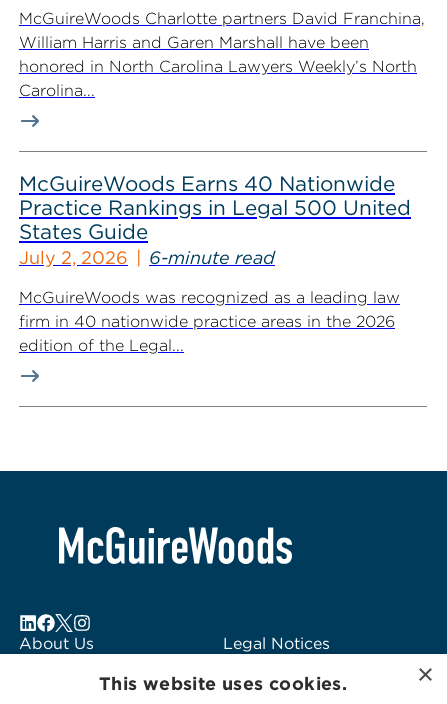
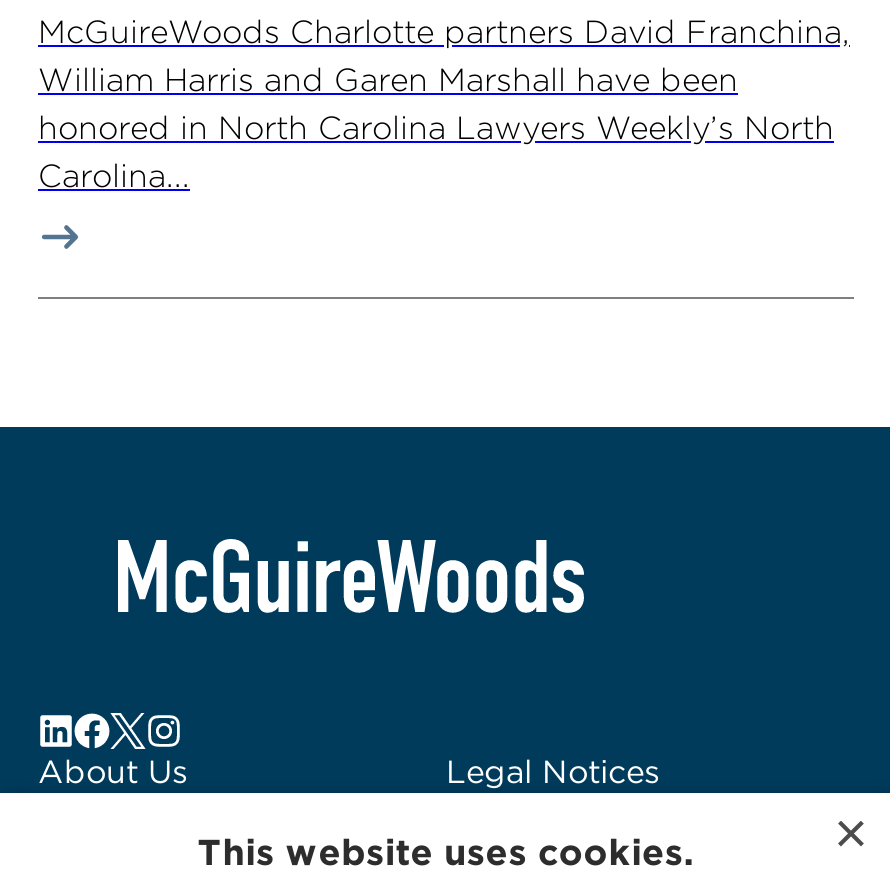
- McGuireWoods Earns 40 Nationwide
- Practice Rankings in Legal 500 United
- States Guide
- July 2, 2026
- 6-minute read
- McGuireWoods was recognized as a leading law
- firm in 40 nationwide practice areas in the 2026
- edition of the Legal...
